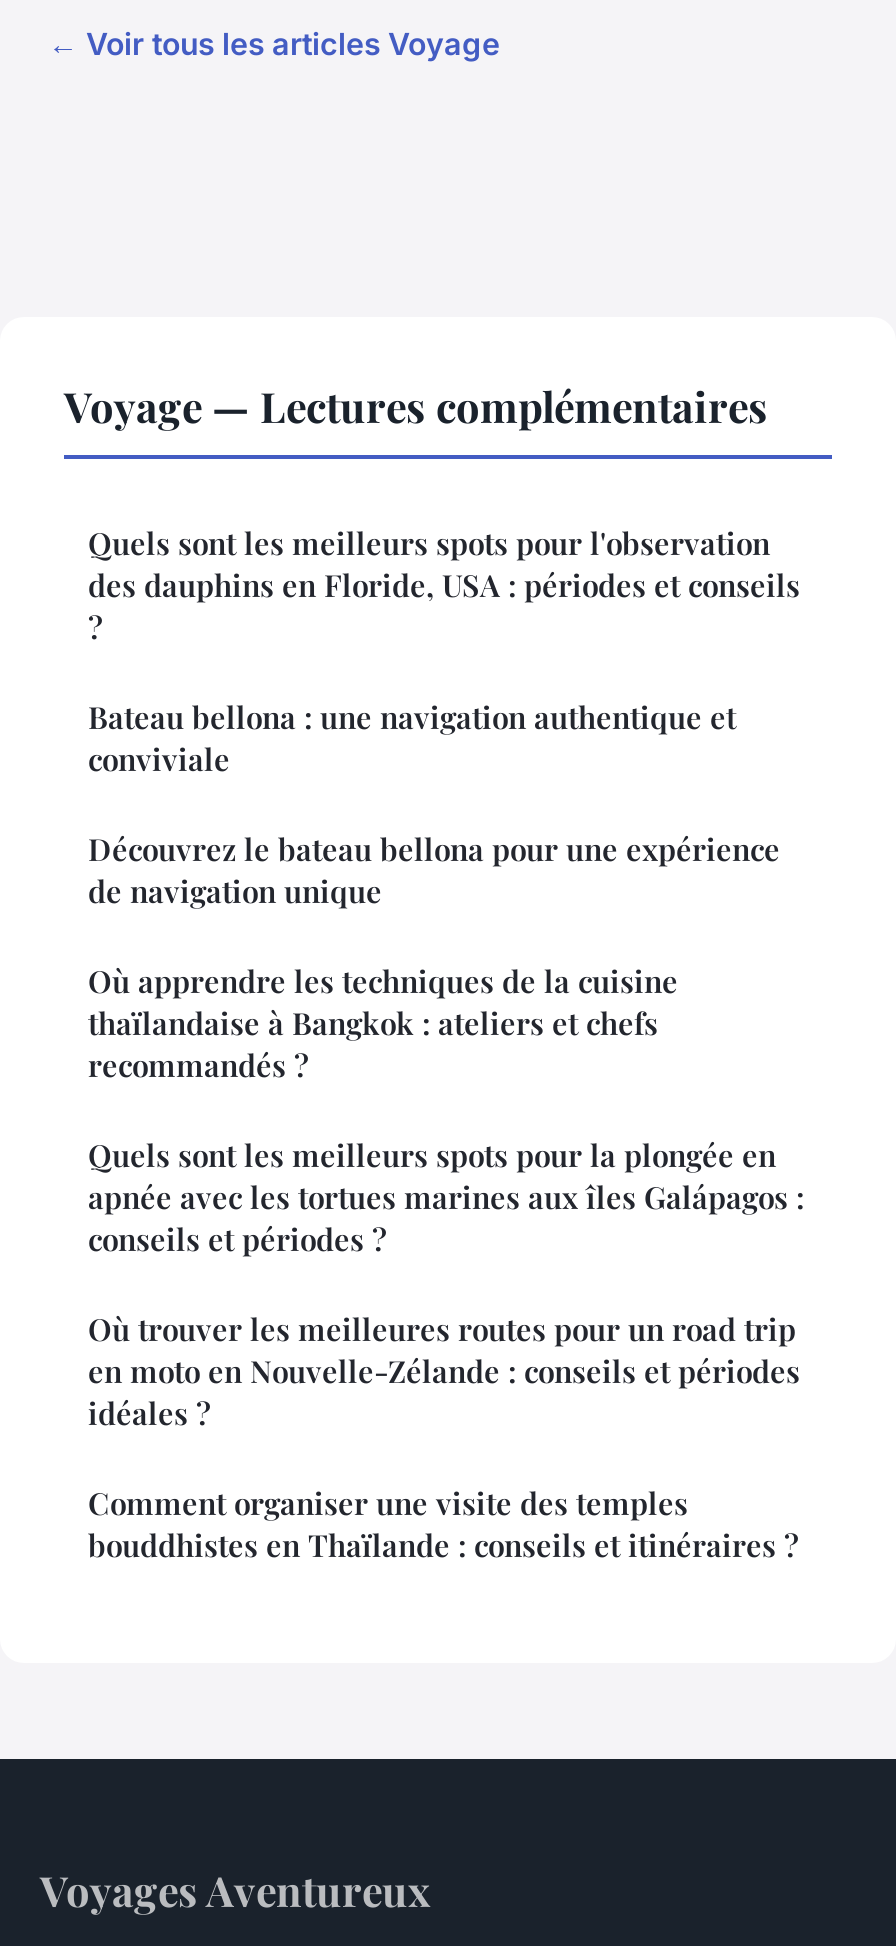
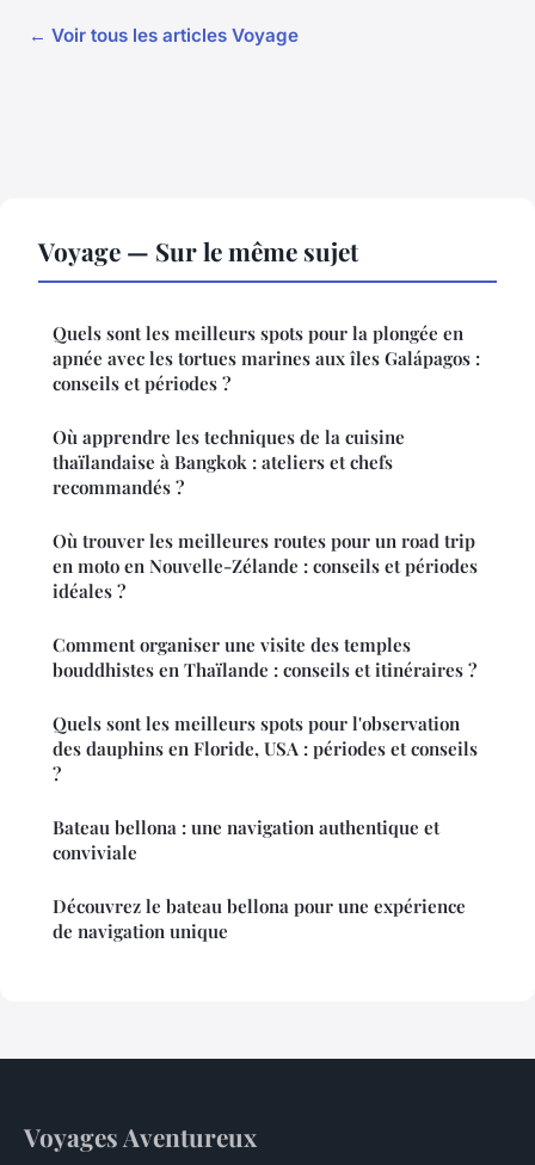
- Voyage — Lectures complémentaires
+ Voyage — Sur le même sujet

moved down: Quels sont les meilleurs spots pour l'observation | des dauphins en Floride, USA : périodes et conseils | Bateau bellona : une navigation authentique et | conviviale | Découvrez le bateau bellona pour une expérience | de navigation unique

moved up: Quels sont les meilleurs spots pour la plongée en | apnée avec les tortues marines aux îles Galápagos : | conseils et périodes ? | ... | Comment organiser une visite des temples | bouddhistes en Thaïlande : conseils et itinéraires ?
